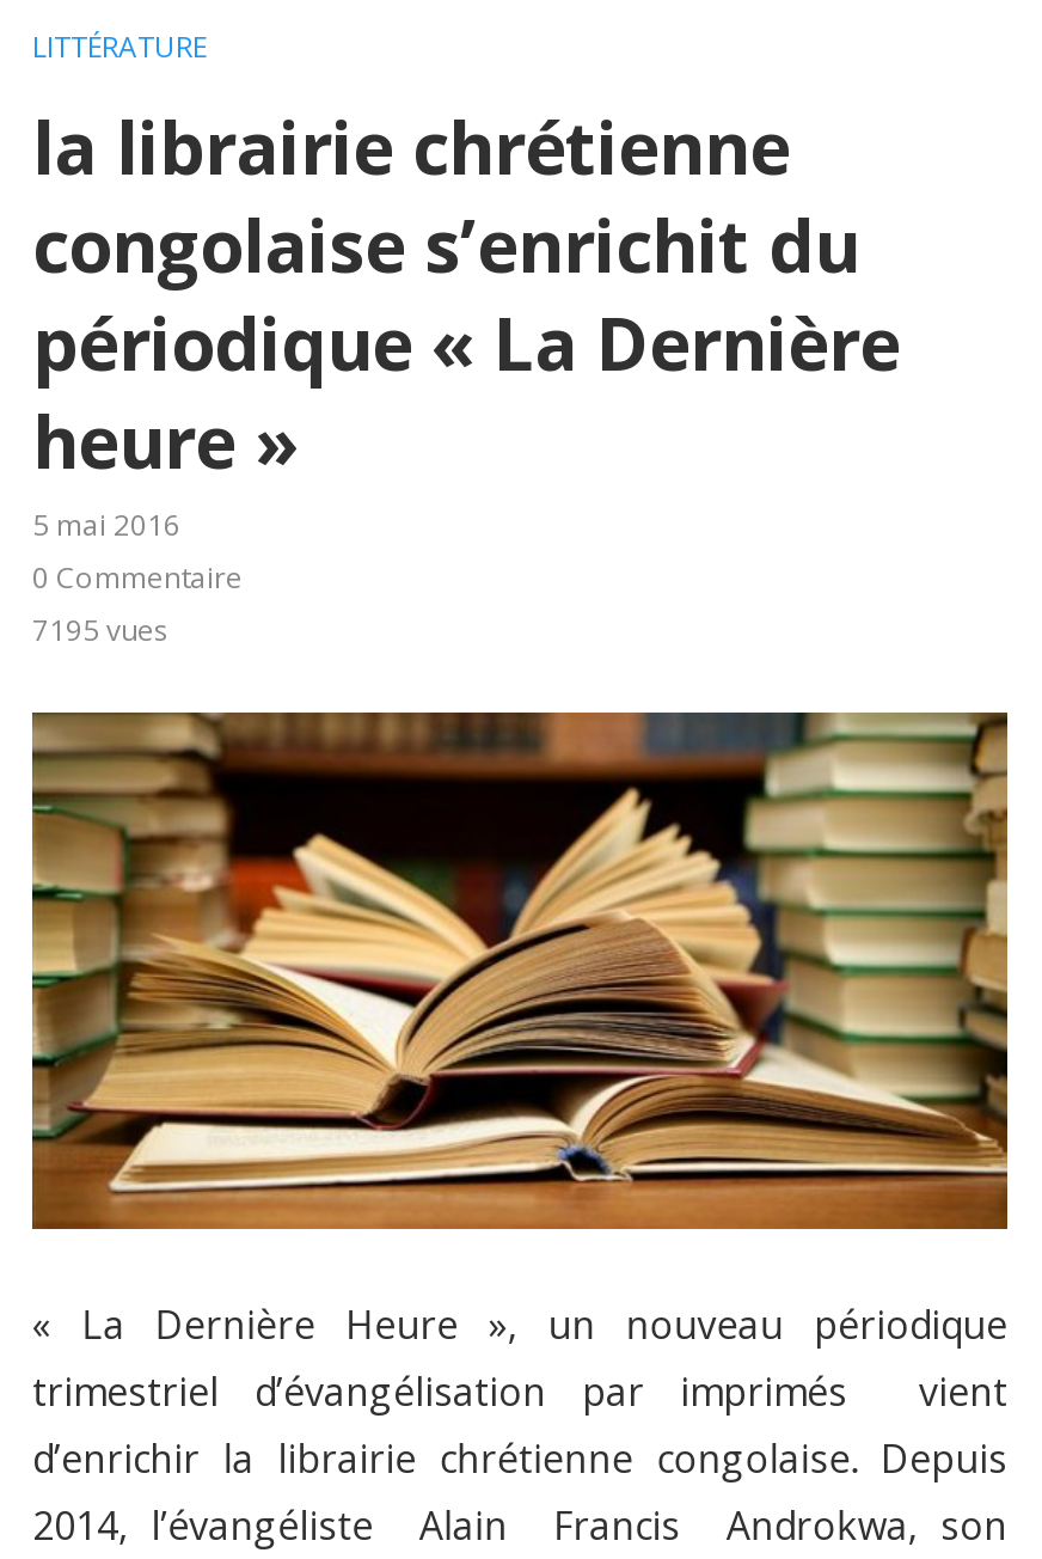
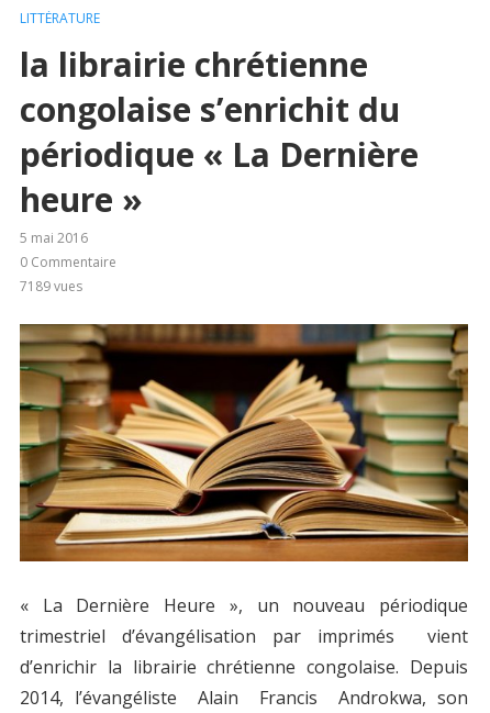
- 7195 vues
+ 7189 vues
